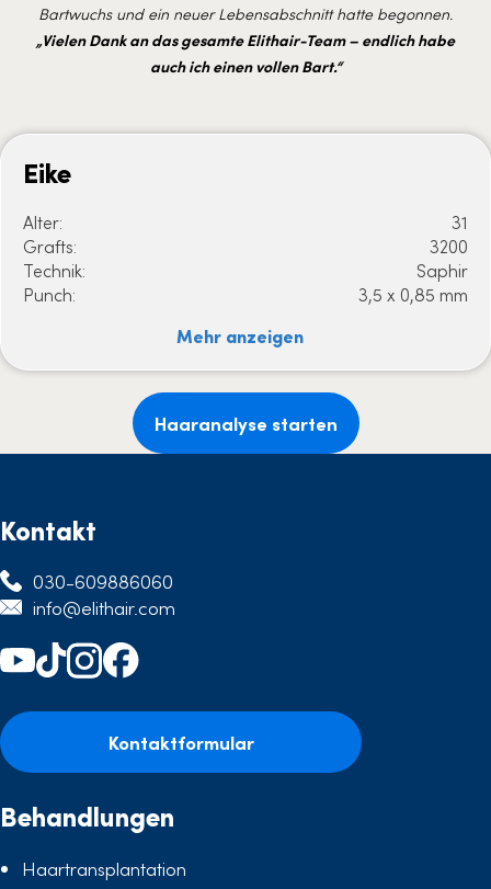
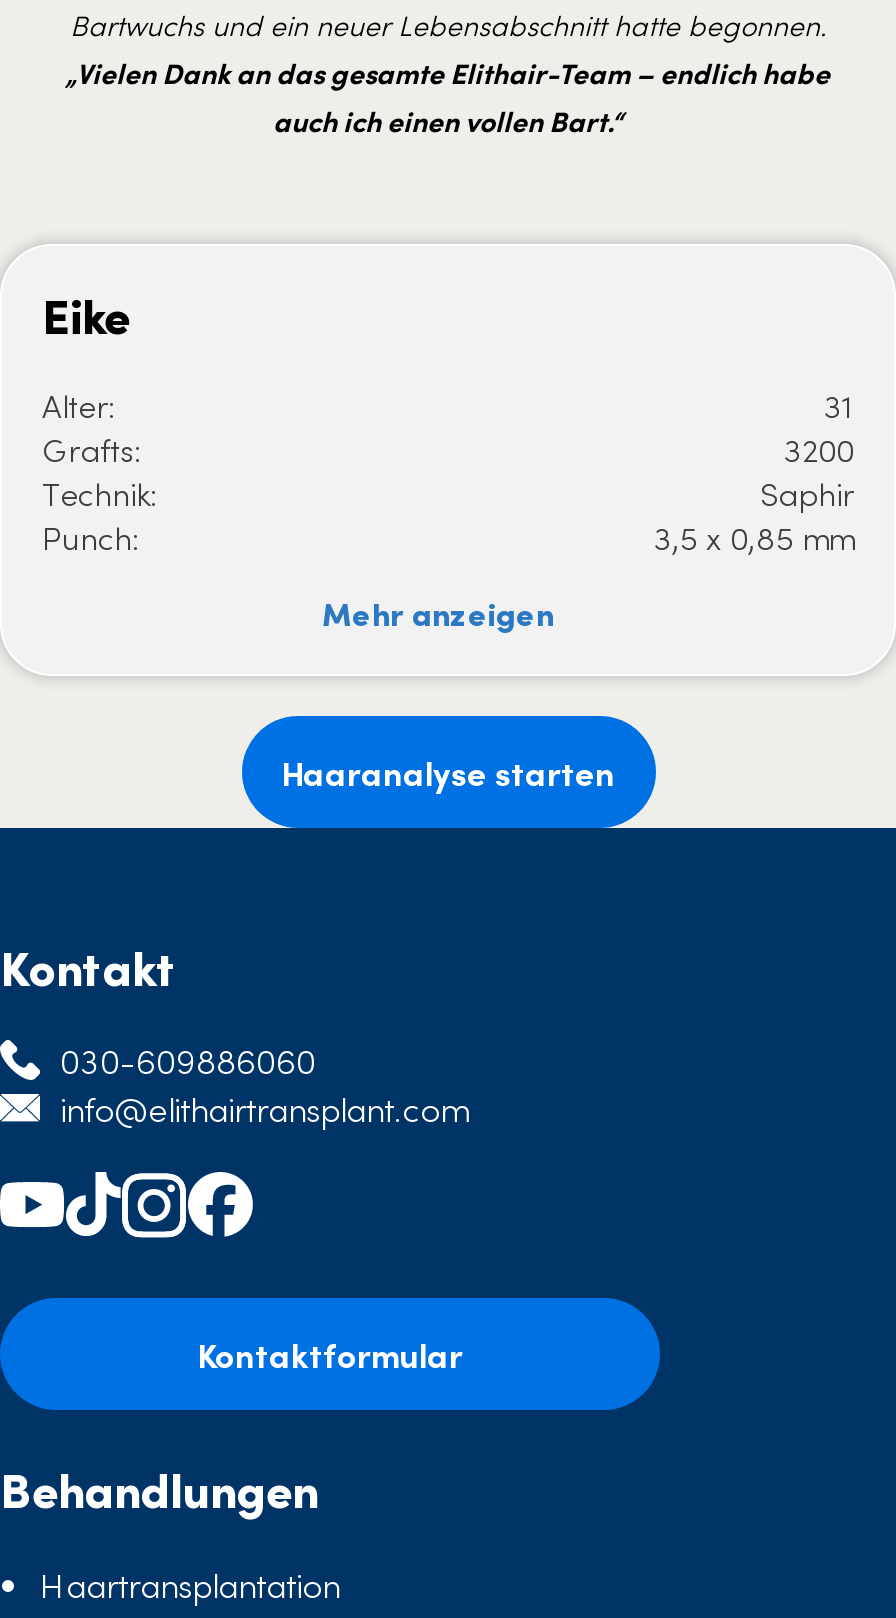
- info@elithair.com
+ info@elithairtransplant.com
